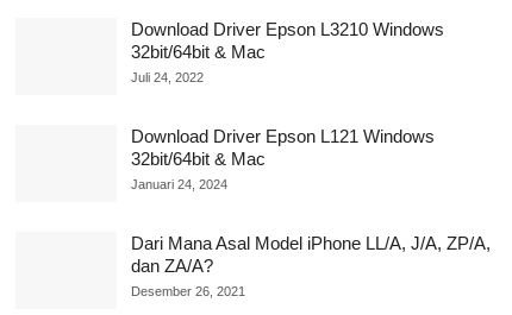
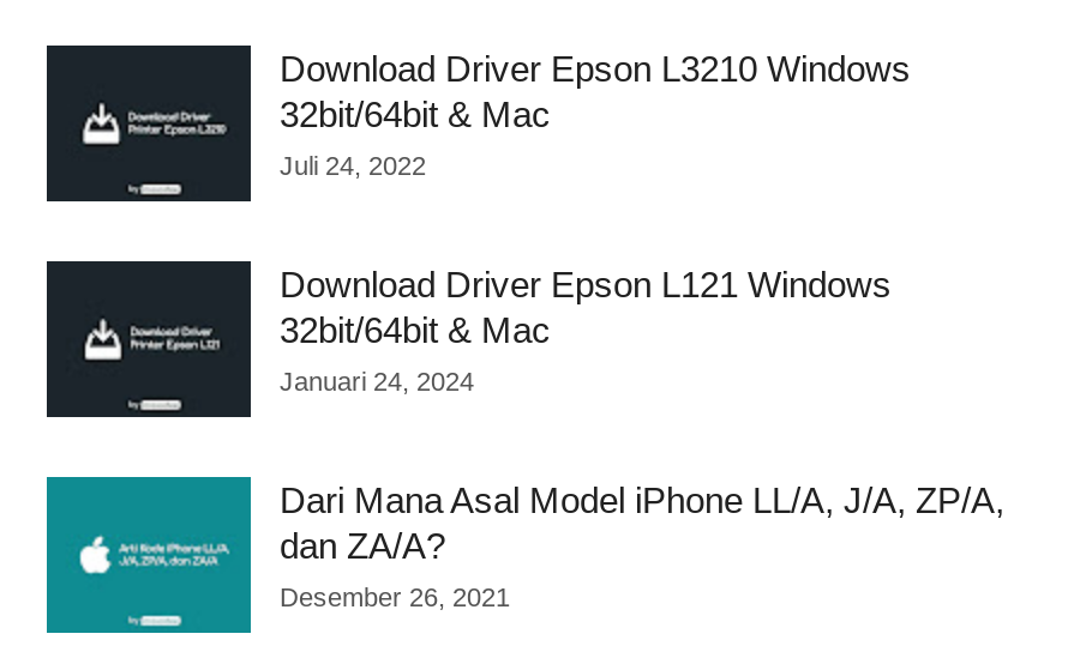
+ [image]

+ [image]

+ [image]
